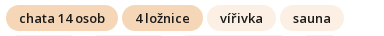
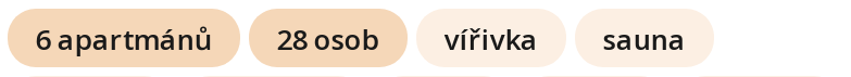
- chata 14 osob
- 4 ložnice
+ 6 apartmánů
+ 28 osob
